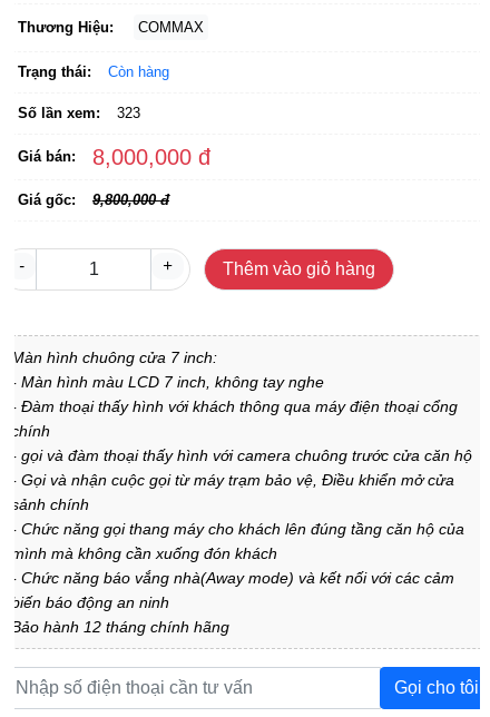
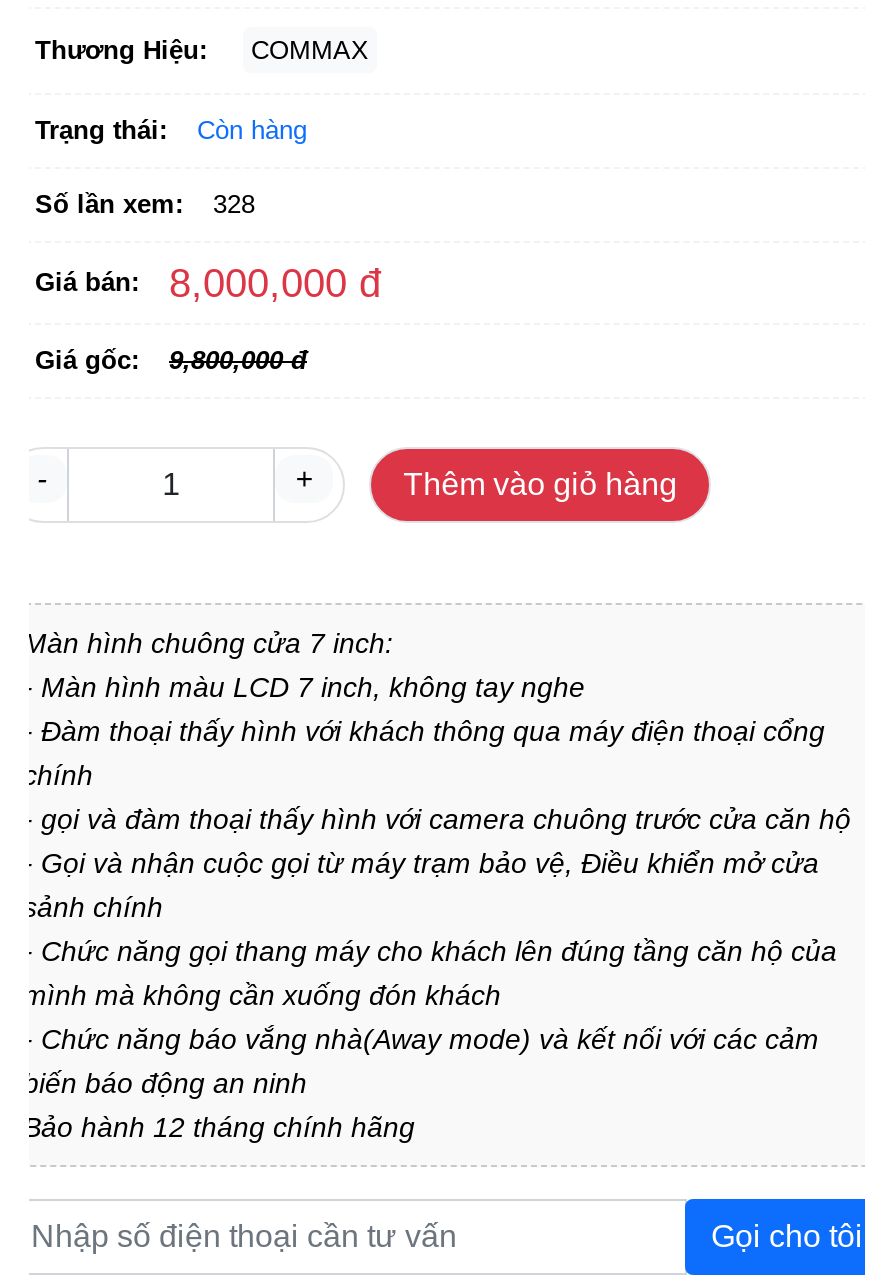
- Số lần xem: 323
+ Số lần xem: 328
